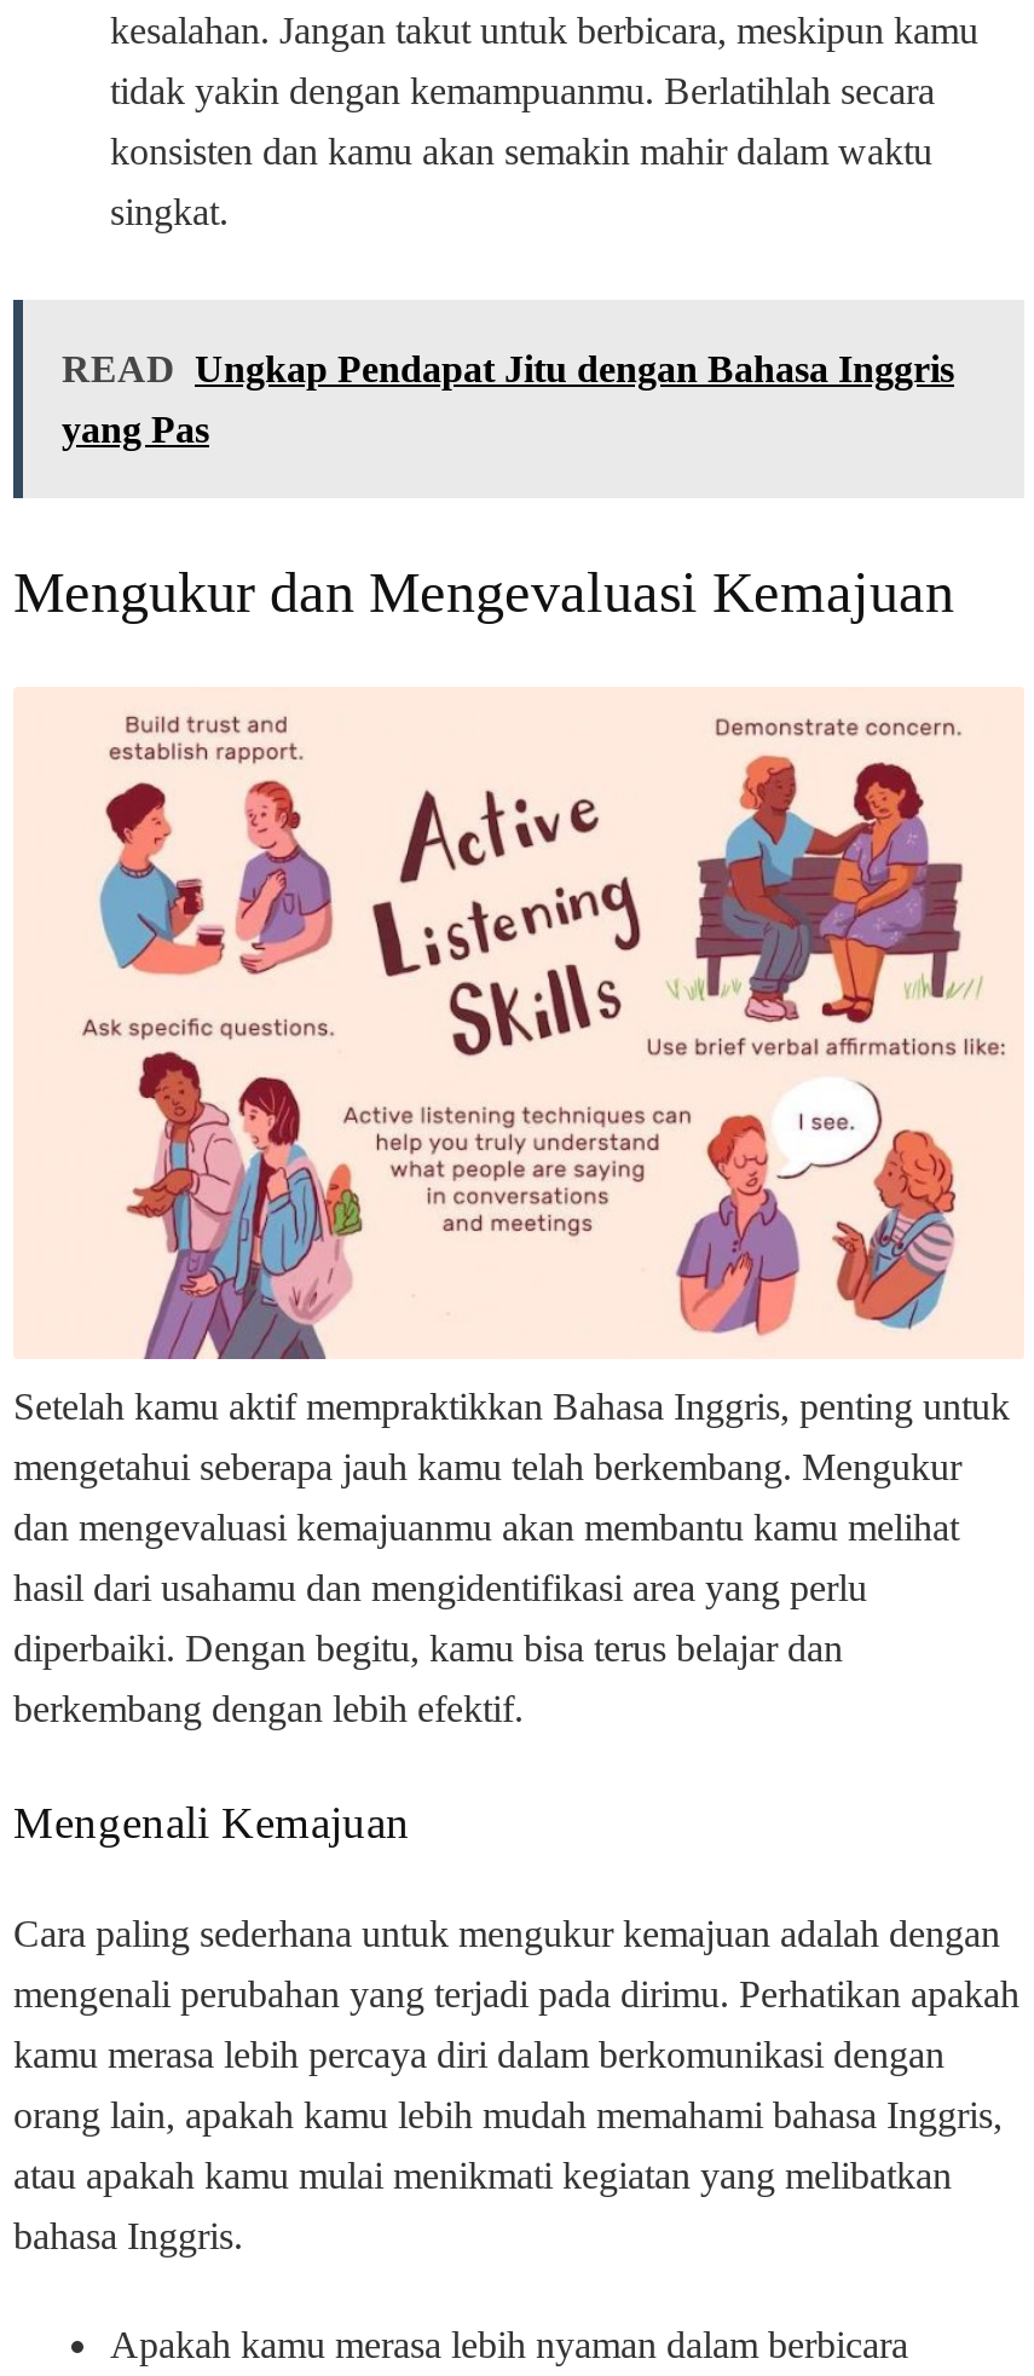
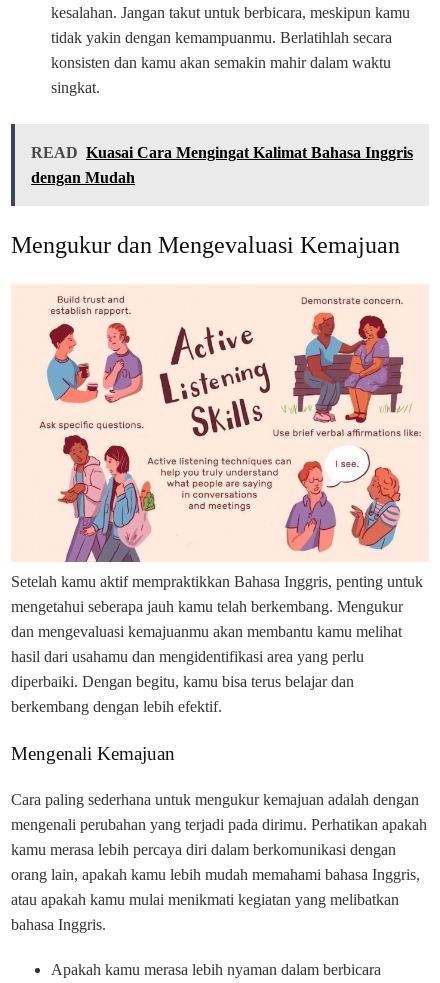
- READ Ungkap Pendapat Jitu dengan Bahasa Inggris
+ READ Kuasai Cara Mengingat Kalimat Bahasa Inggris

- yang Pas
+ dengan Mudah
